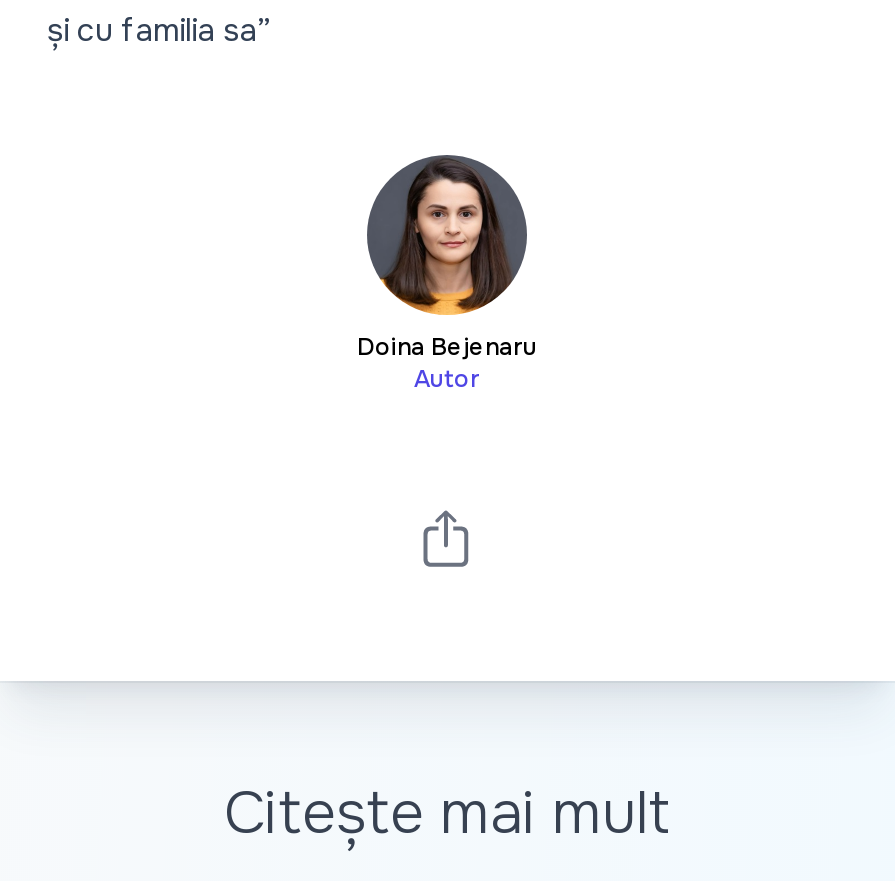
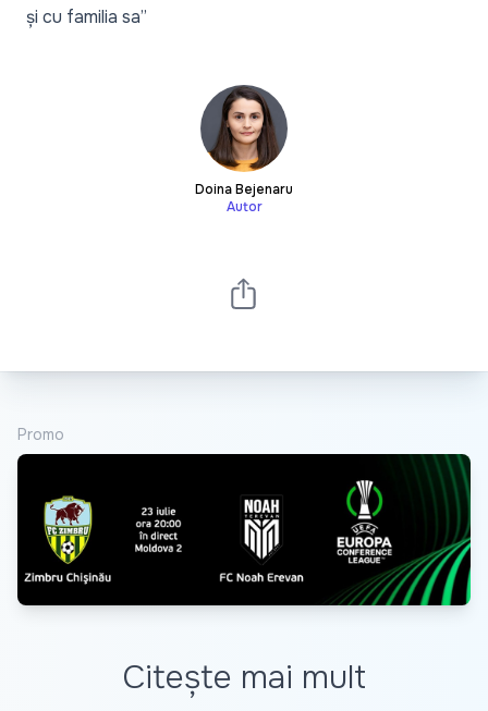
+ [image]

+ Promo
